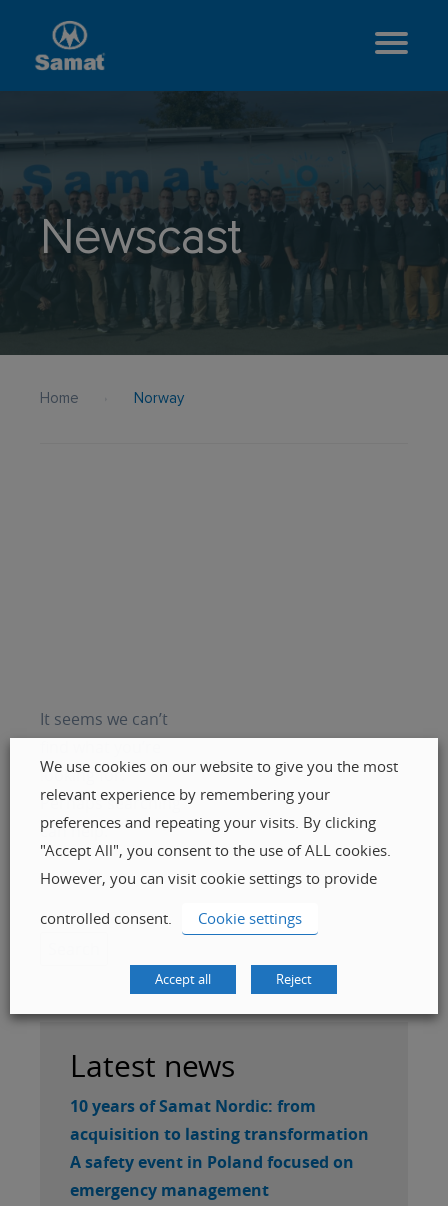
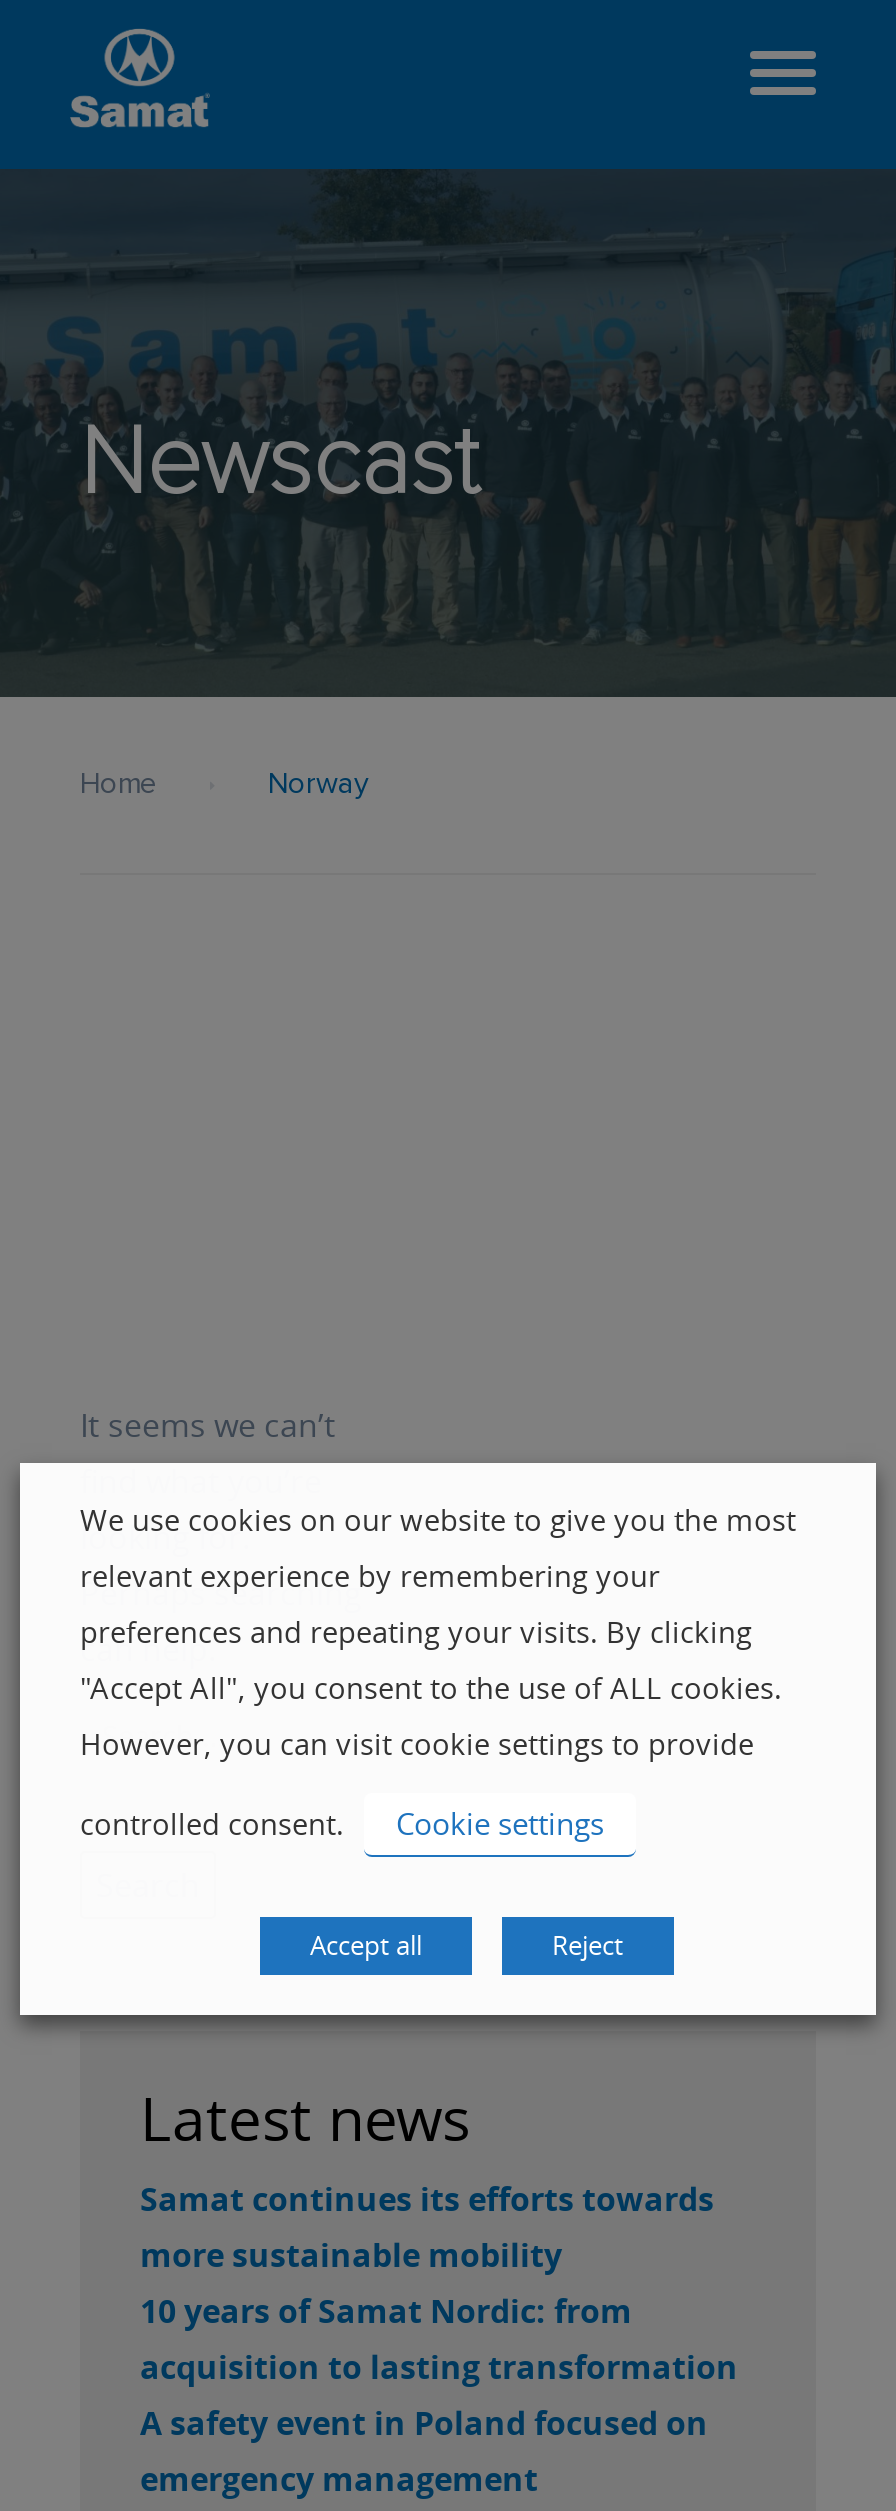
+ Samat continues its efforts towards
+ more sustainable mobility
